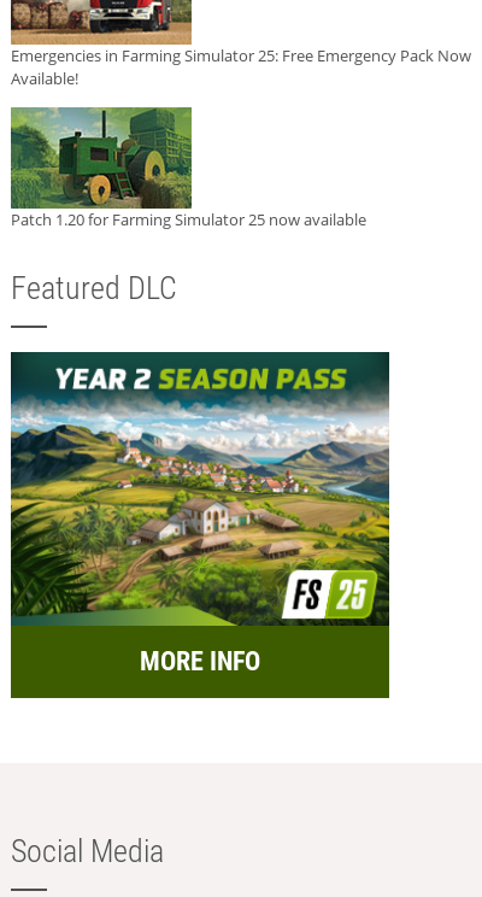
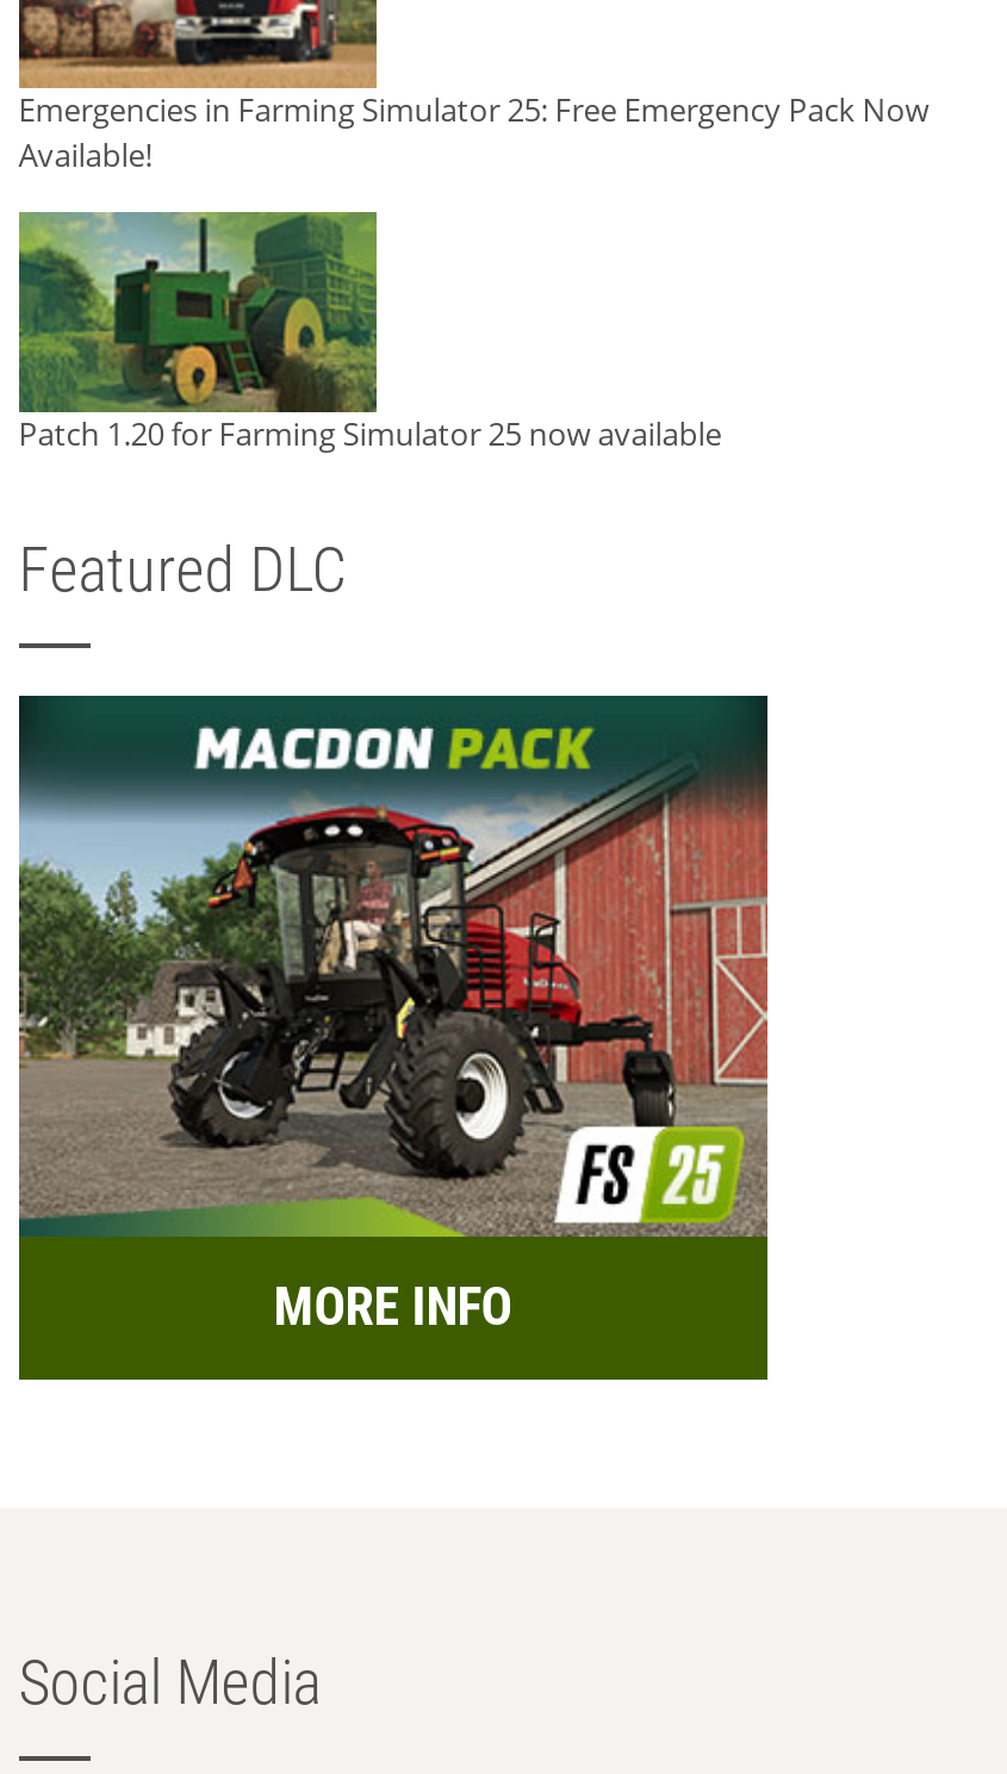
- [image]
+ [image]
